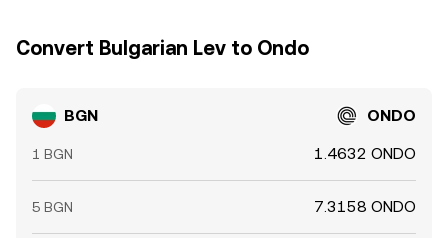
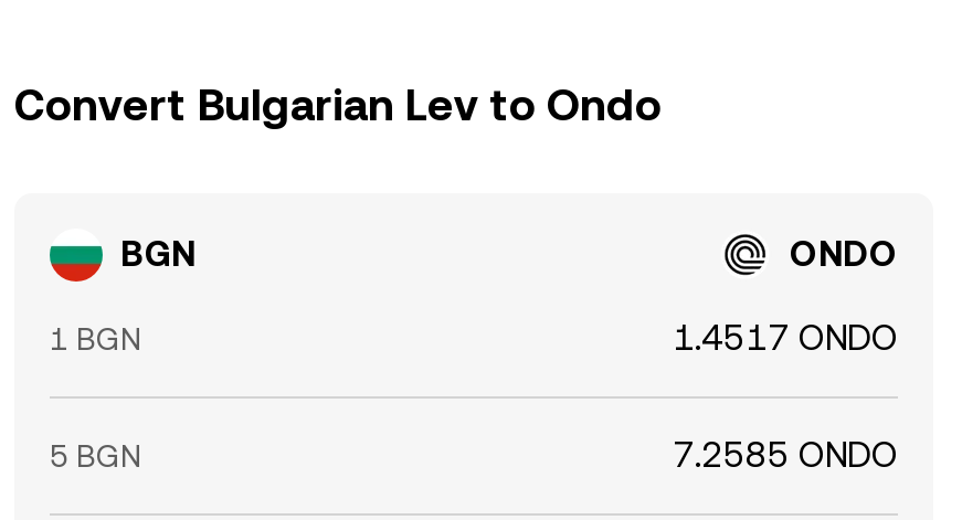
- 1.4632 ONDO
+ 1.4517 ONDO

- 7.3158 ONDO
+ 7.2585 ONDO
